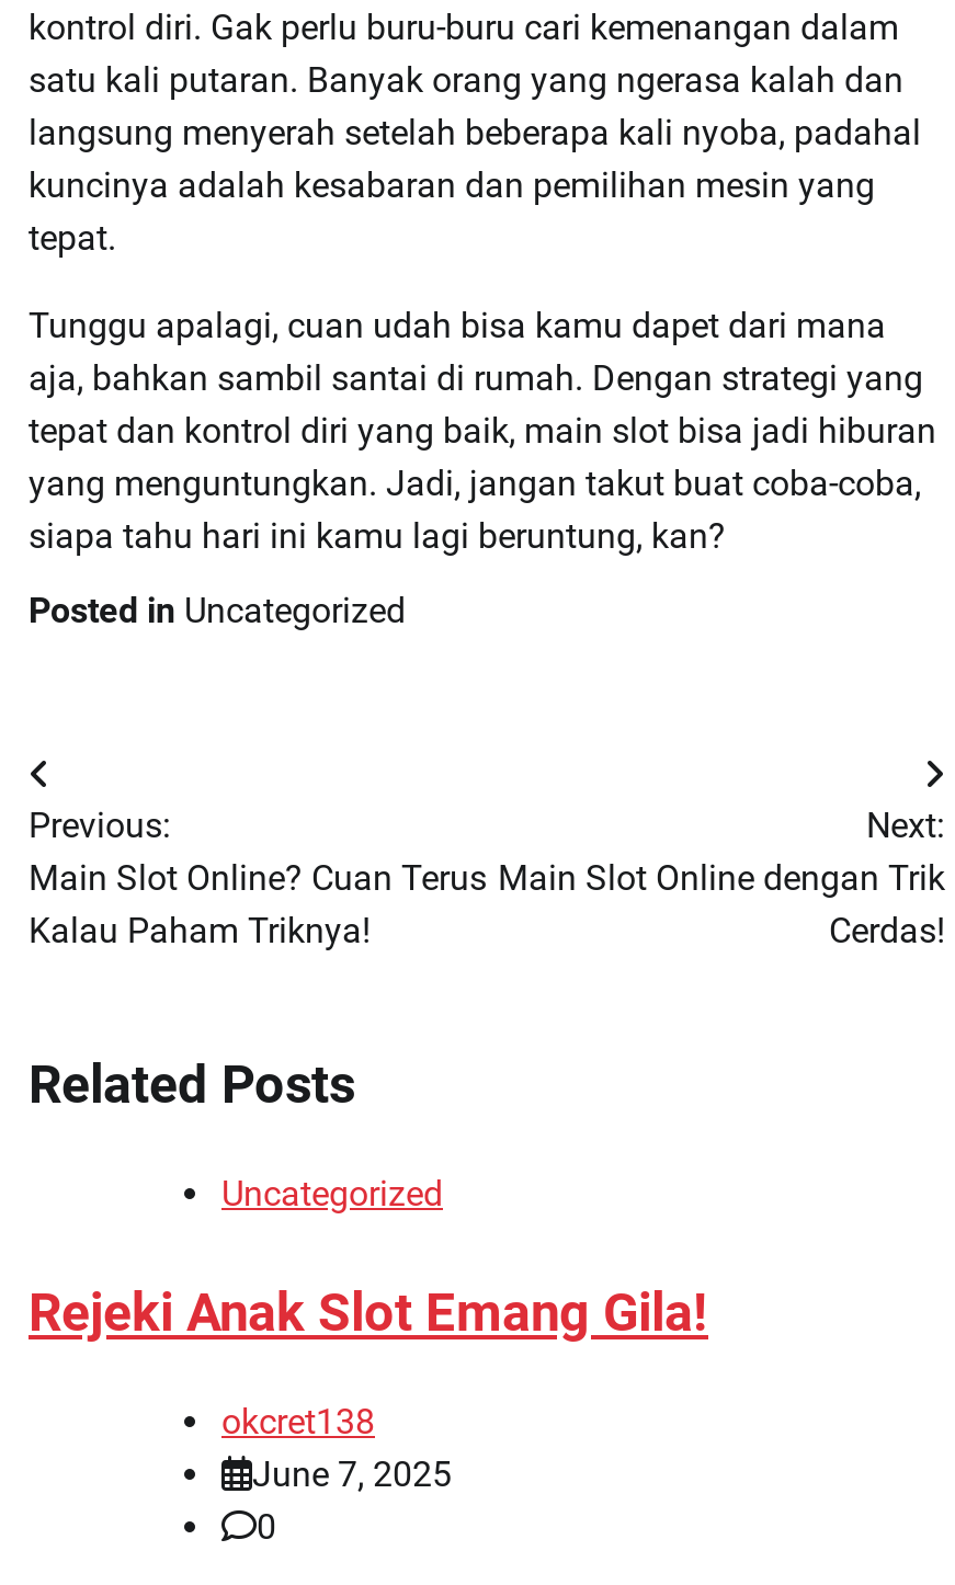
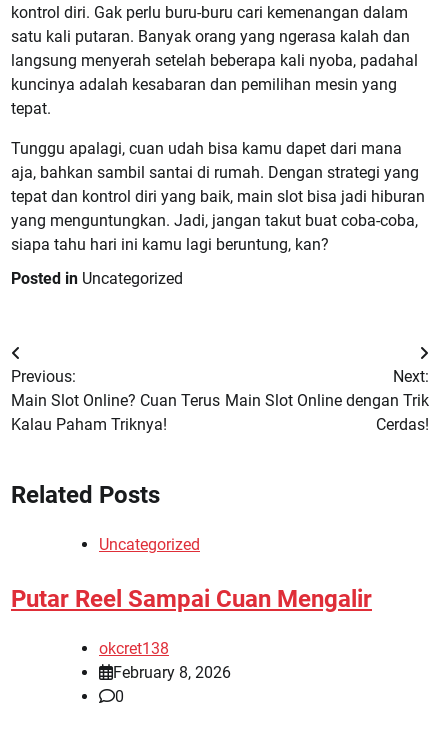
- Rejeki Anak Slot Emang Gila!
+ Putar Reel Sampai Cuan Mengalir

- June 7, 2025
+ February 8, 2026
